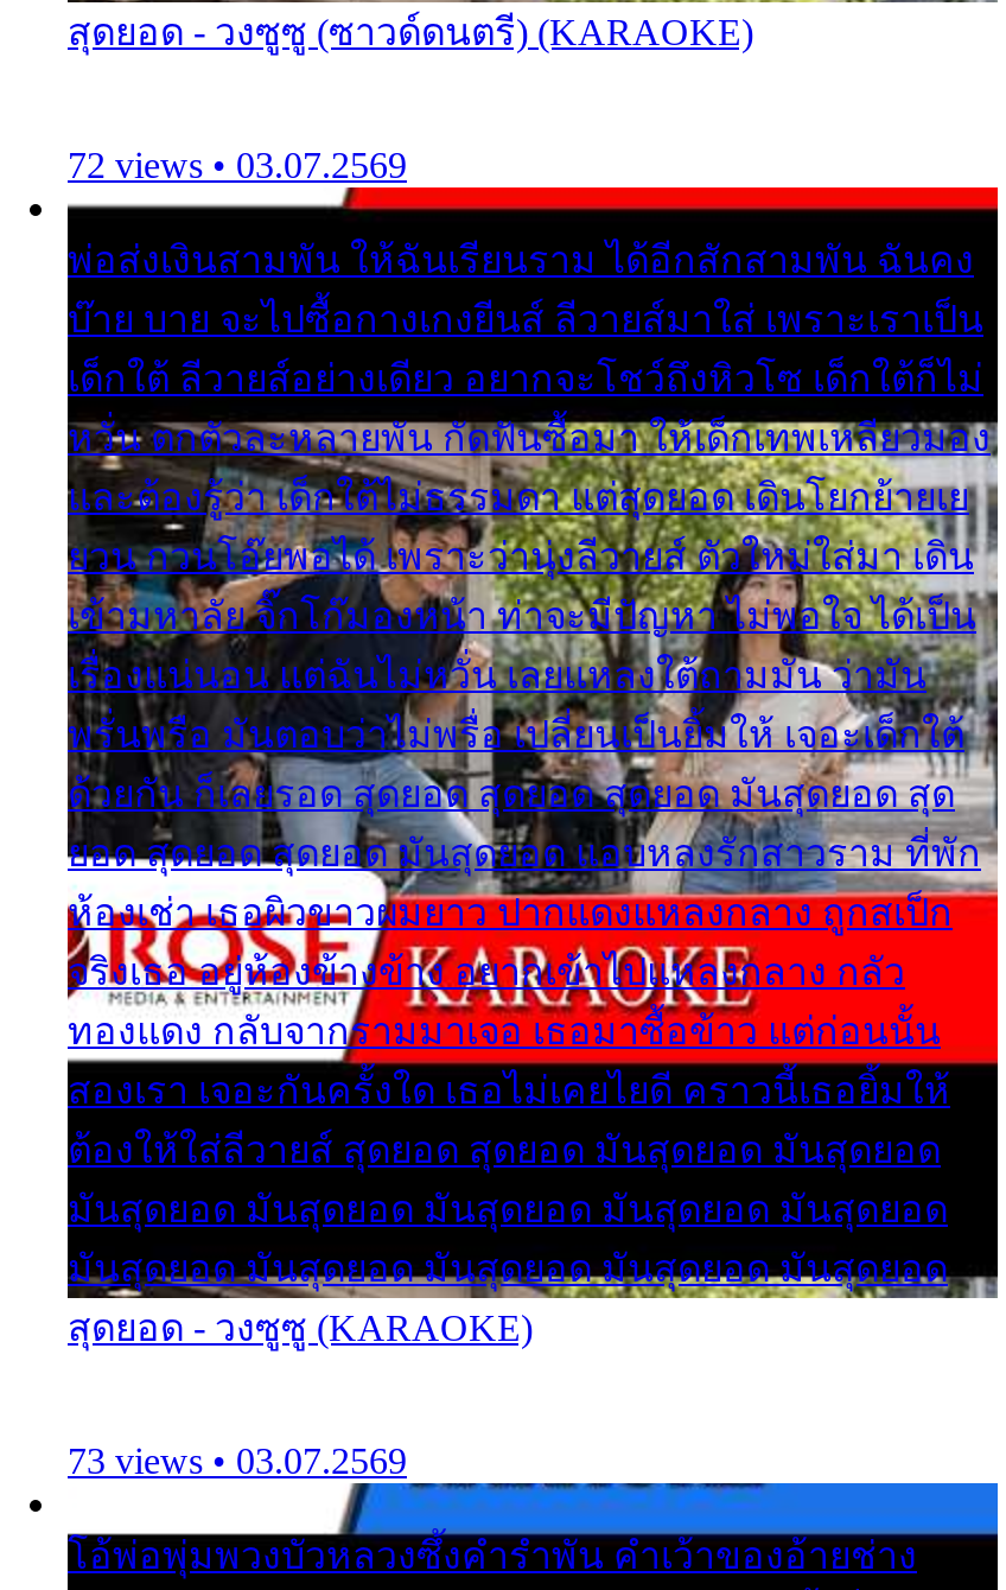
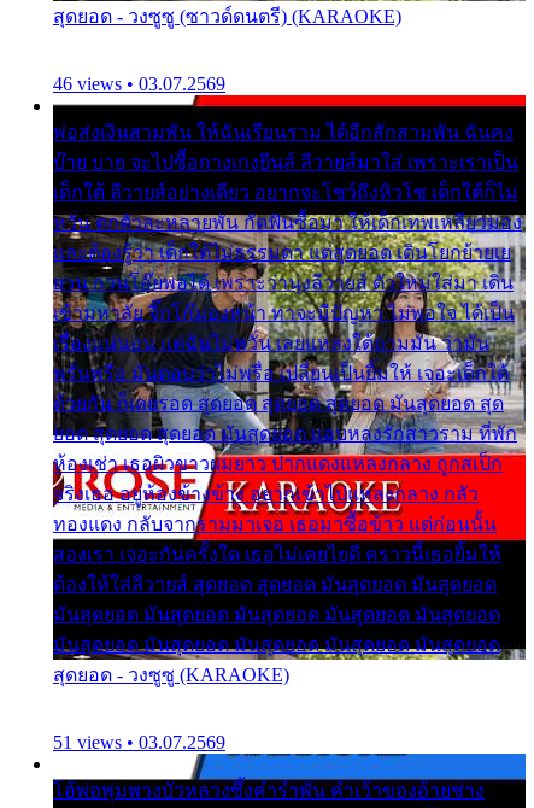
- 72 views • 03.07.2569
+ 46 views • 03.07.2569

- 73 views • 03.07.2569
+ 51 views • 03.07.2569
